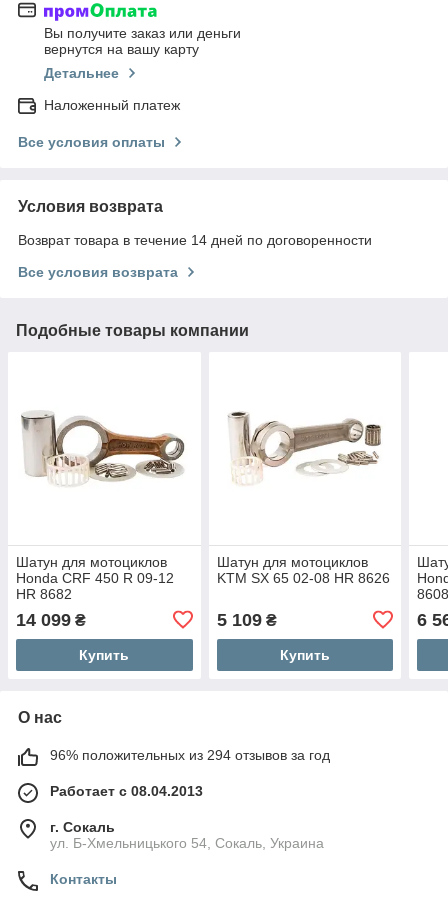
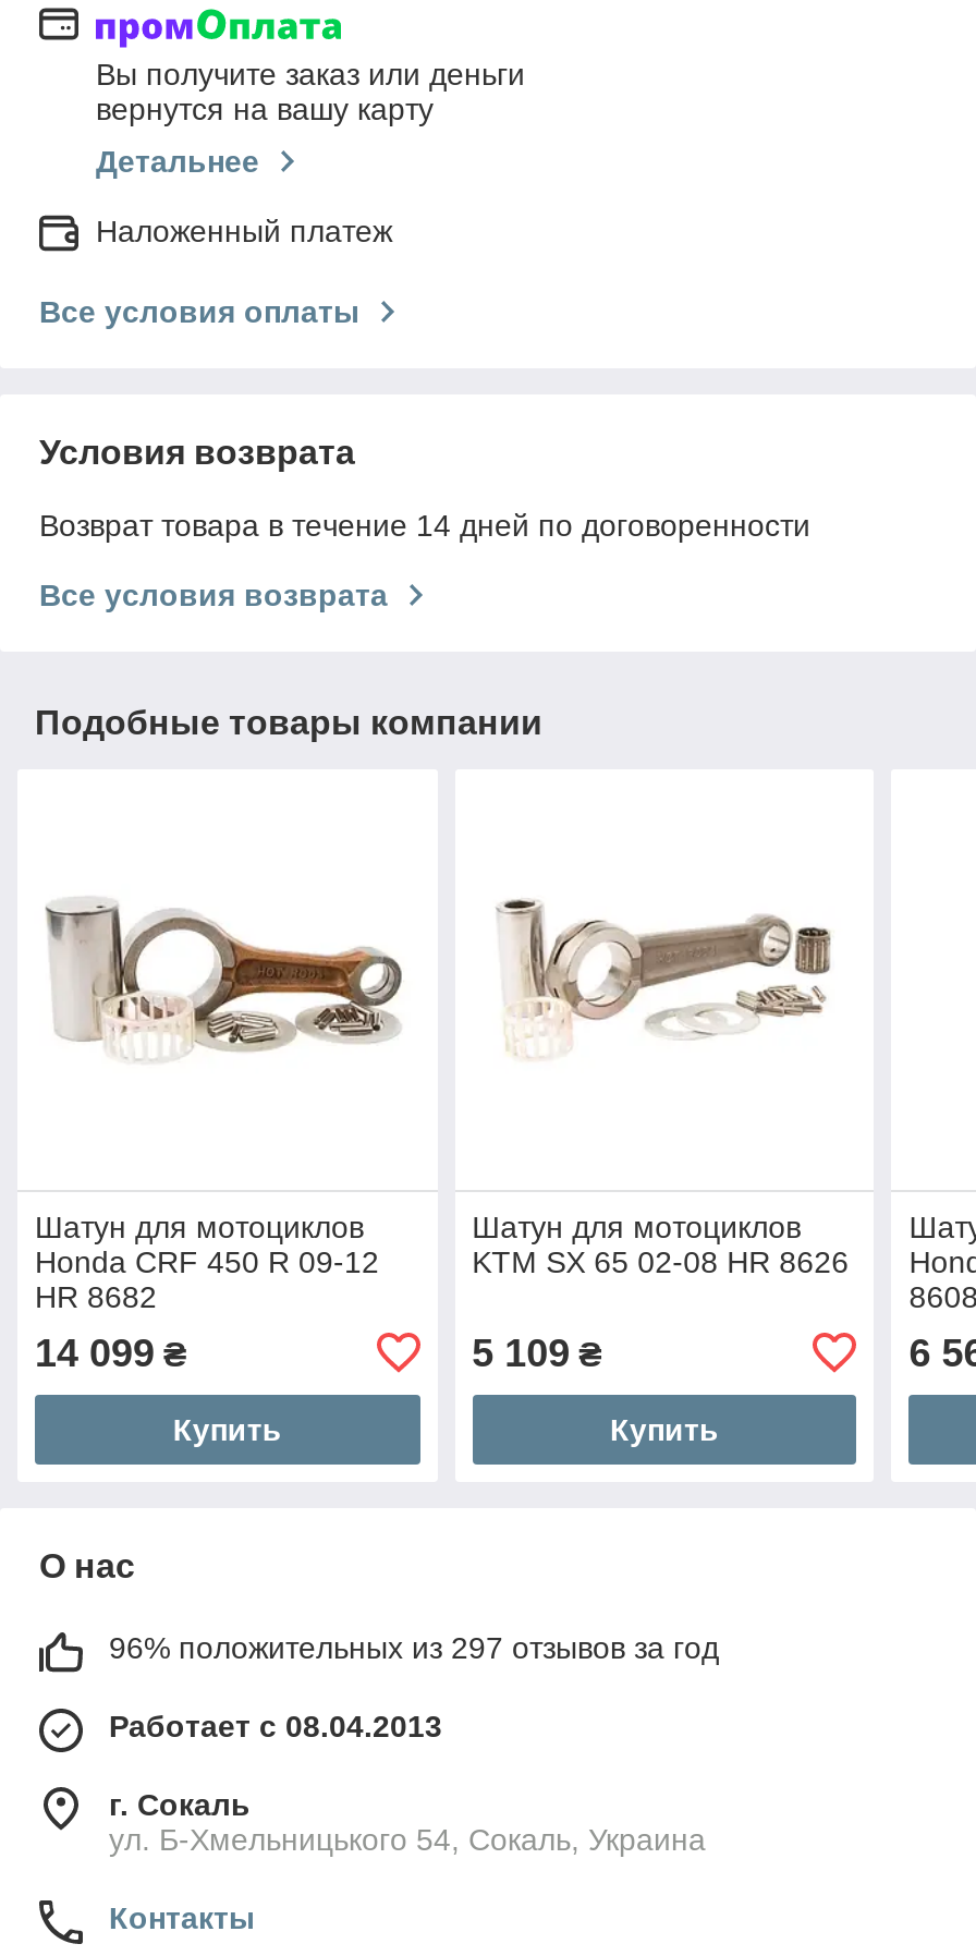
- 96% положительных из 294 отзывов за год
+ 96% положительных из 297 отзывов за год
